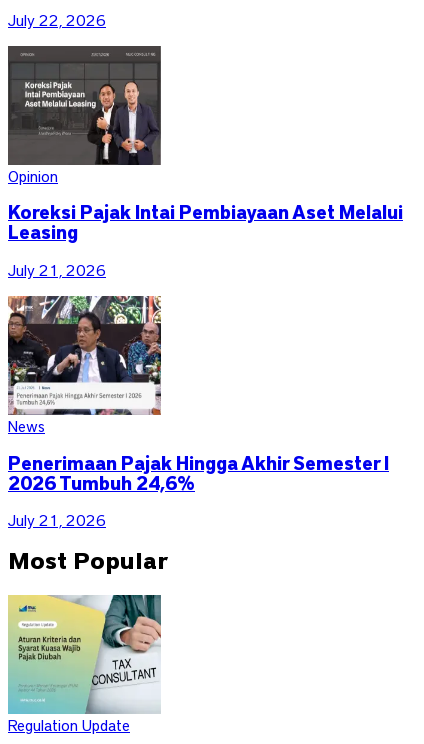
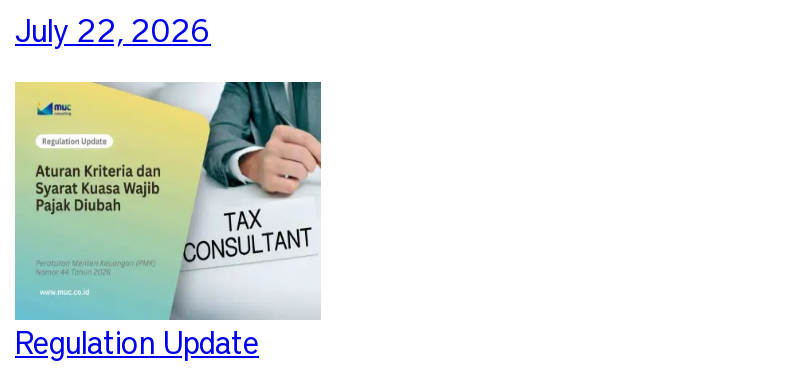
- [image]
- Opinion
- Koreksi Pajak Intai Pembiayaan Aset Melalui
- Leasing
- July 21, 2026

- [image]
- News
- Penerimaan Pajak Hingga Akhir Semester I
- 2026 Tumbuh 24,6%
- July 21, 2026
- Most Popular
